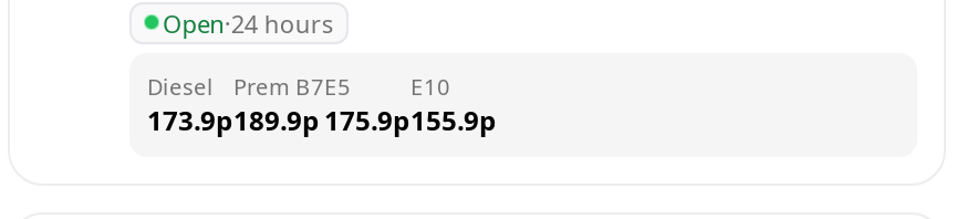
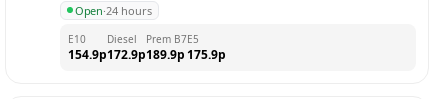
- E10
- 155.9p

+ E10
+ 154.9p

- 173.9p
+ 172.9p
